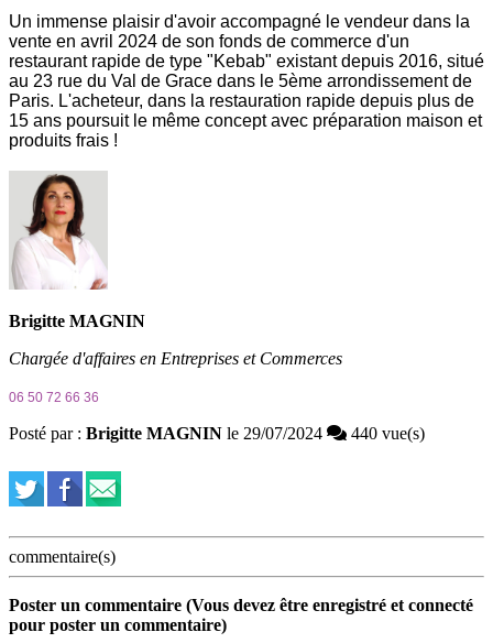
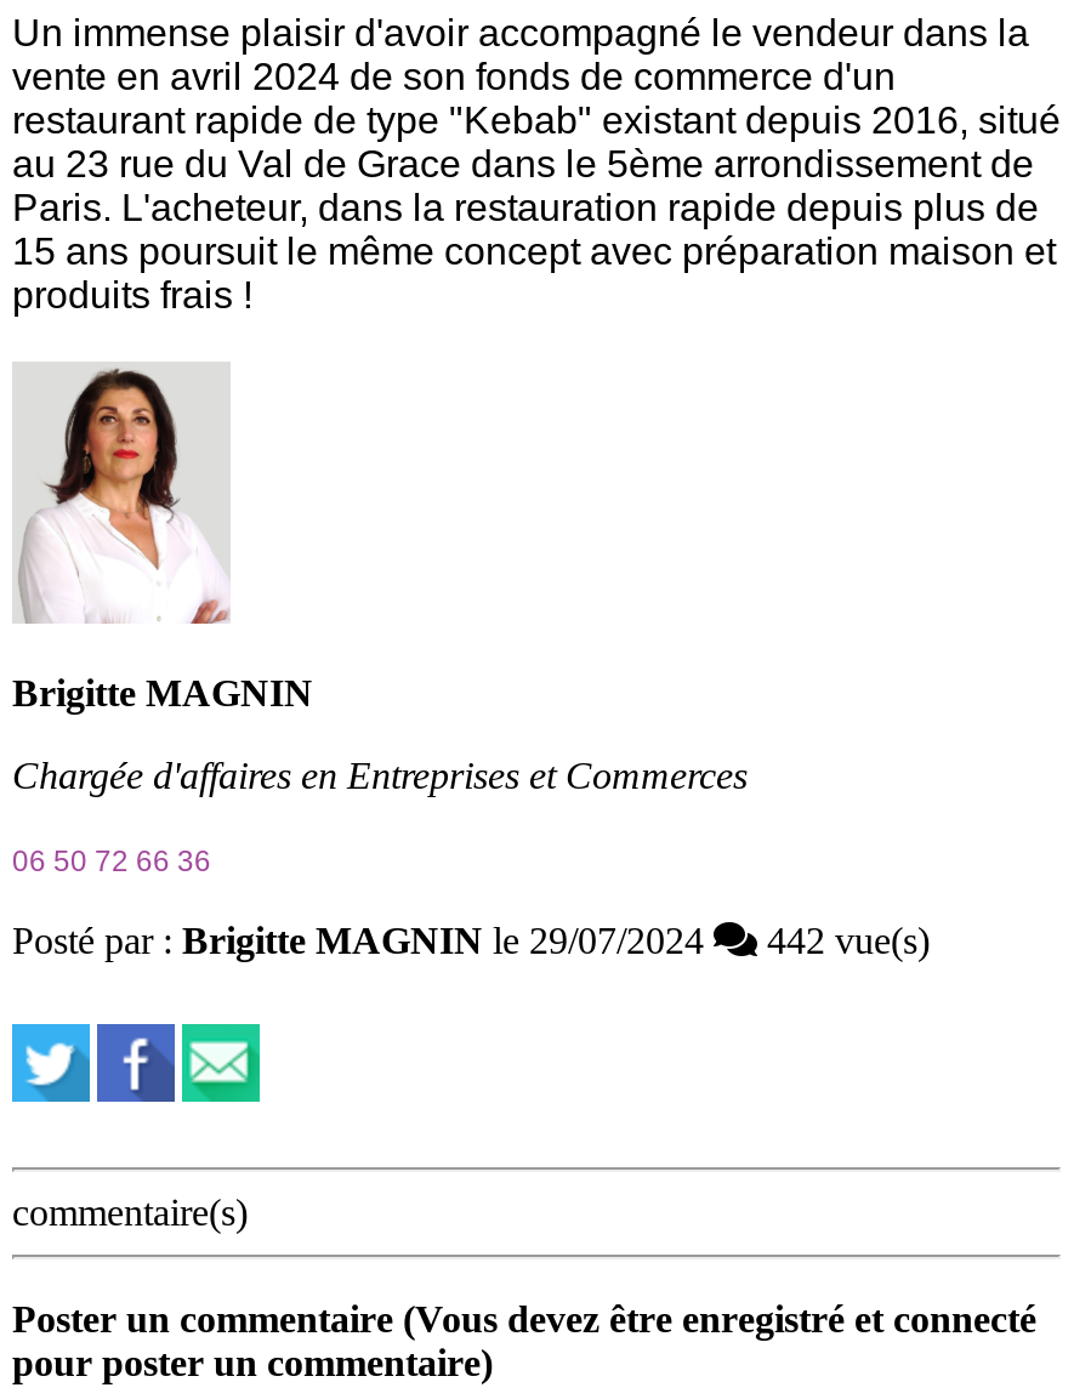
- Posté par : Brigitte MAGNIN le 29/07/2024 440 vue(s)
+ Posté par : Brigitte MAGNIN le 29/07/2024 442 vue(s)
